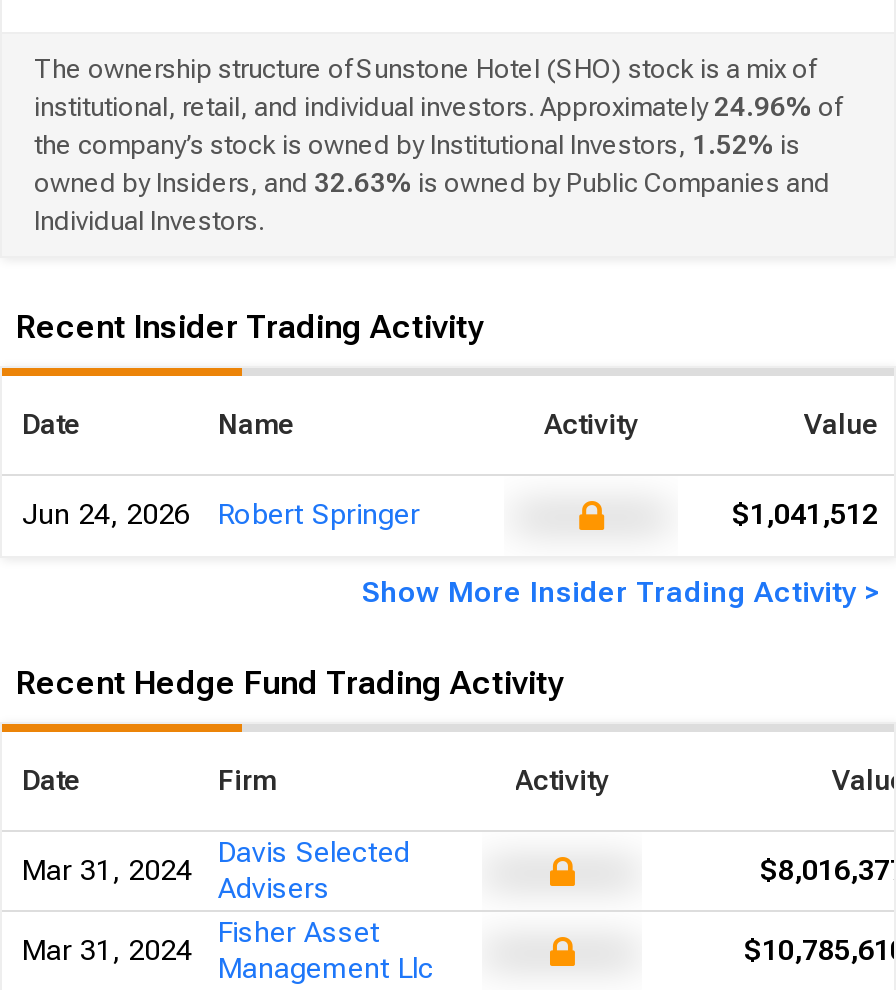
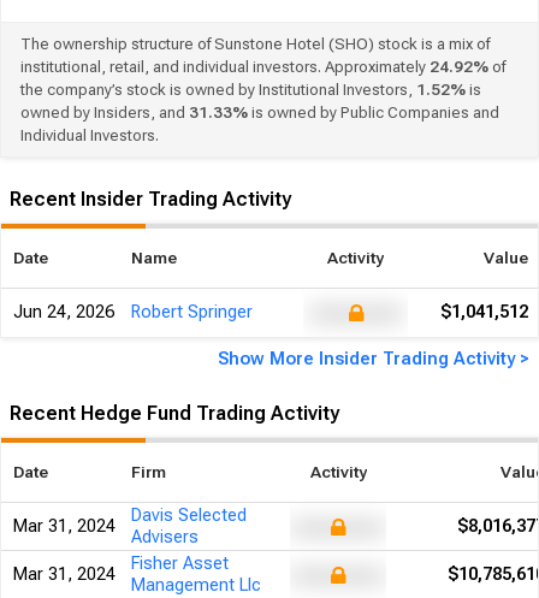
- institutional, retail, and individual investors. Approximately 24.96% of
+ institutional, retail, and individual investors. Approximately 24.92% of

- owned by Insiders, and 32.63% is owned by Public Companies and
+ owned by Insiders, and 31.33% is owned by Public Companies and
